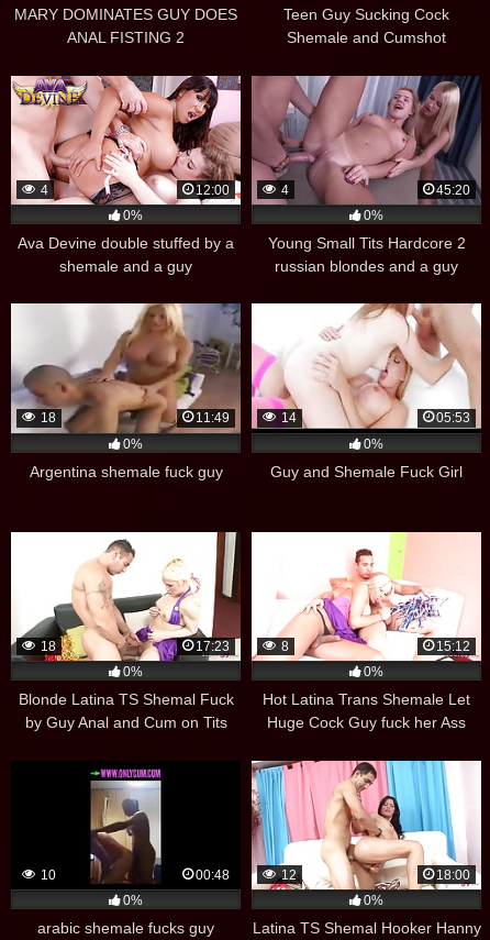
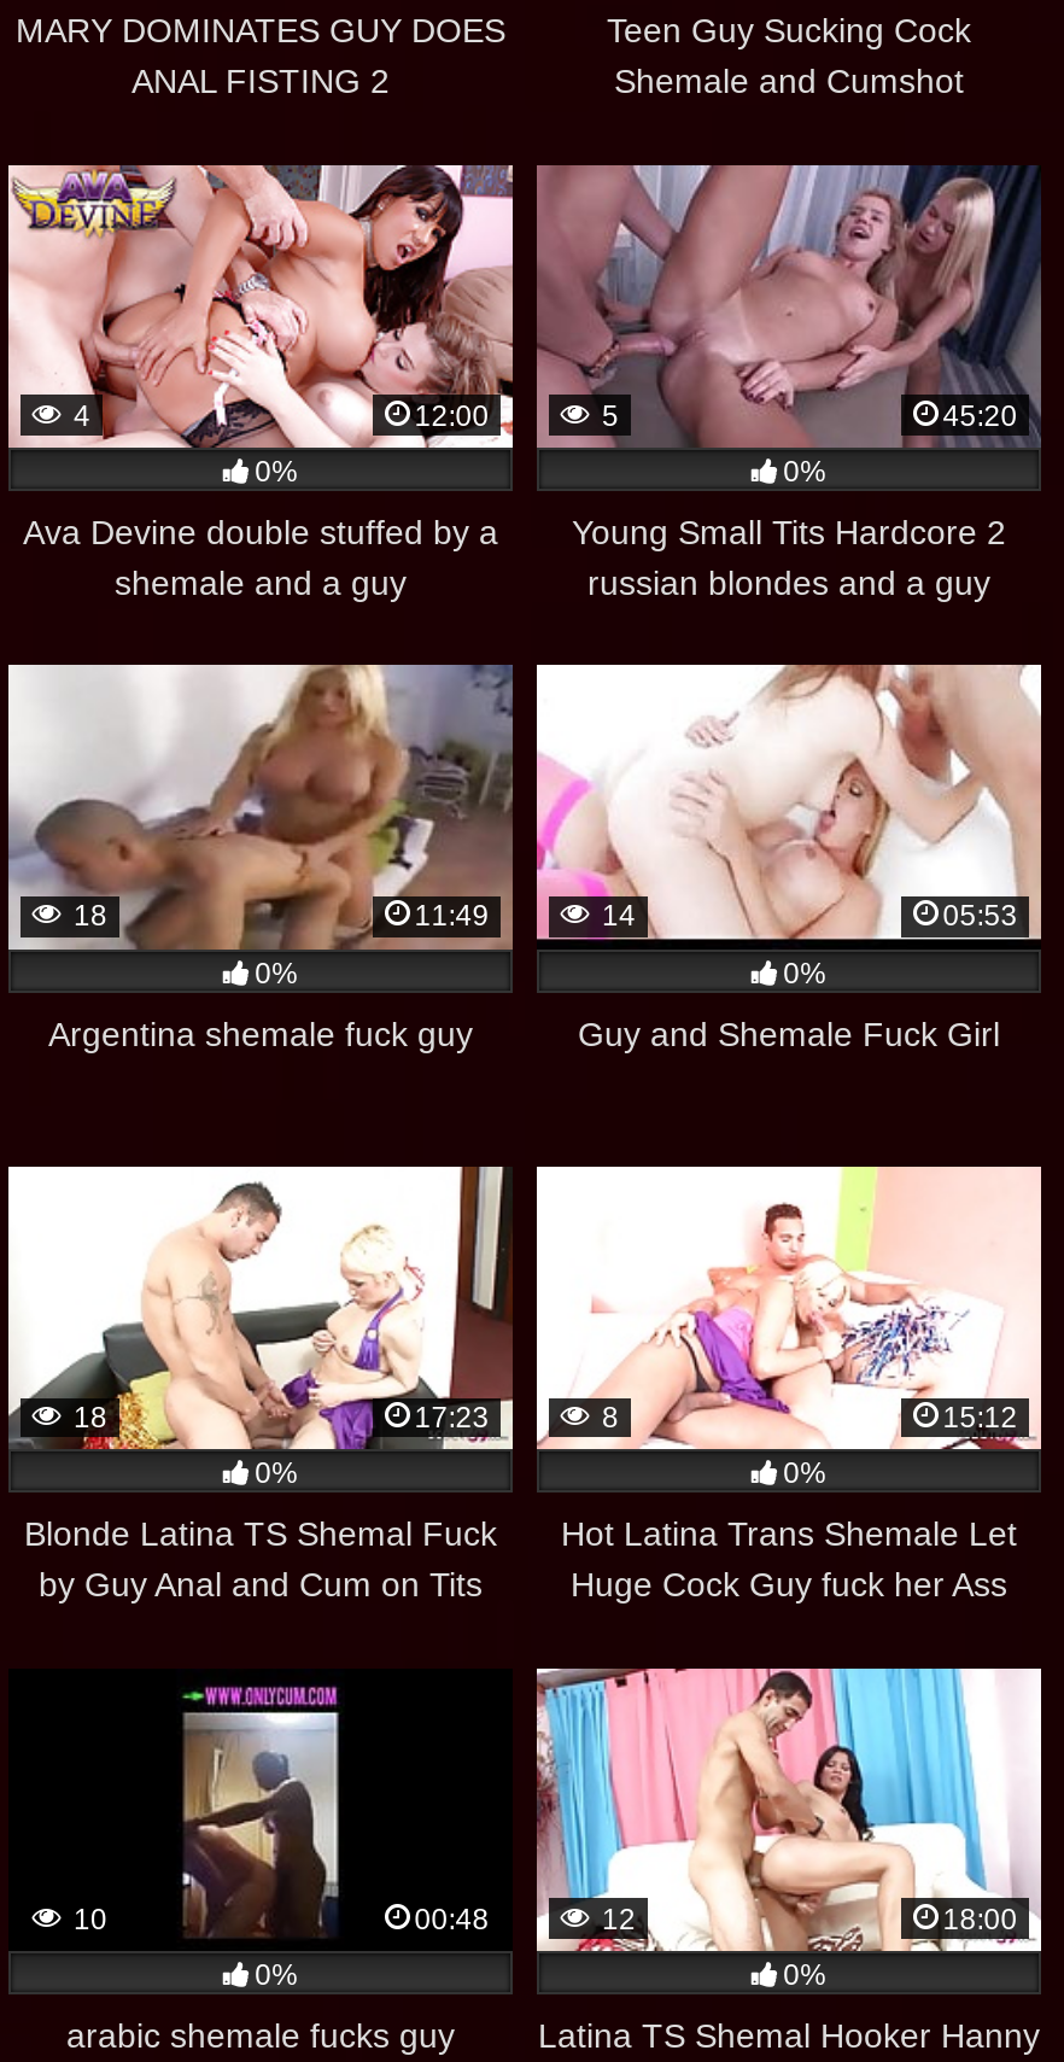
- 4
+ 5
